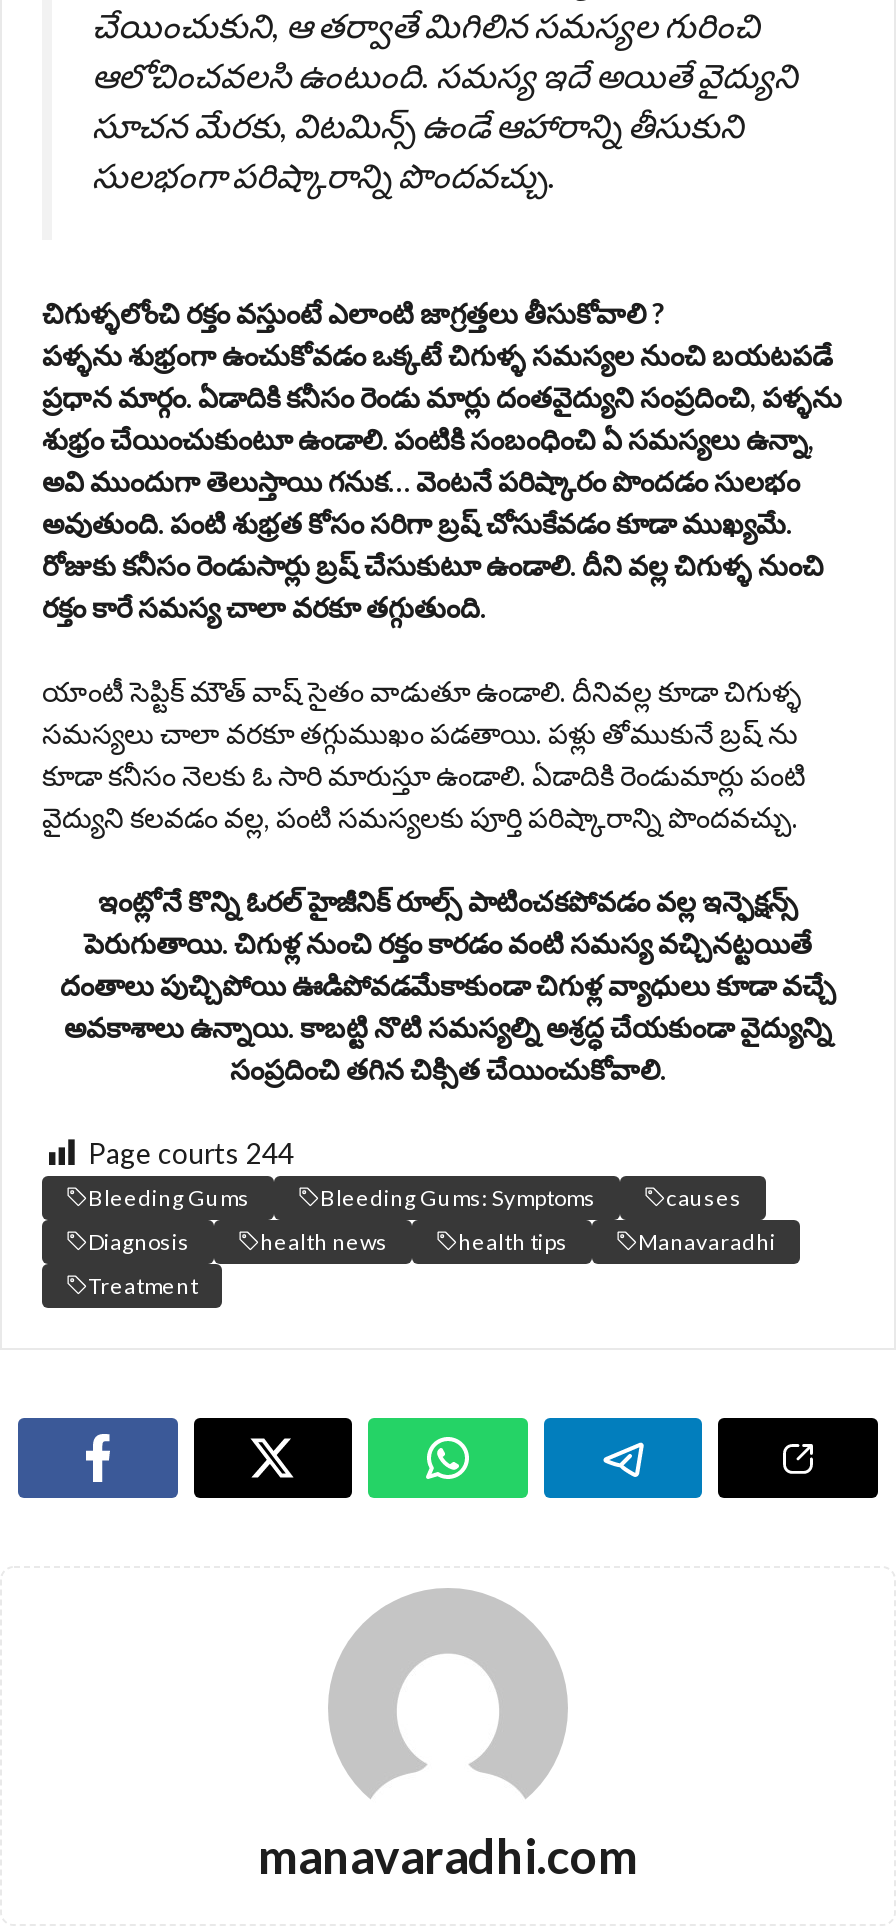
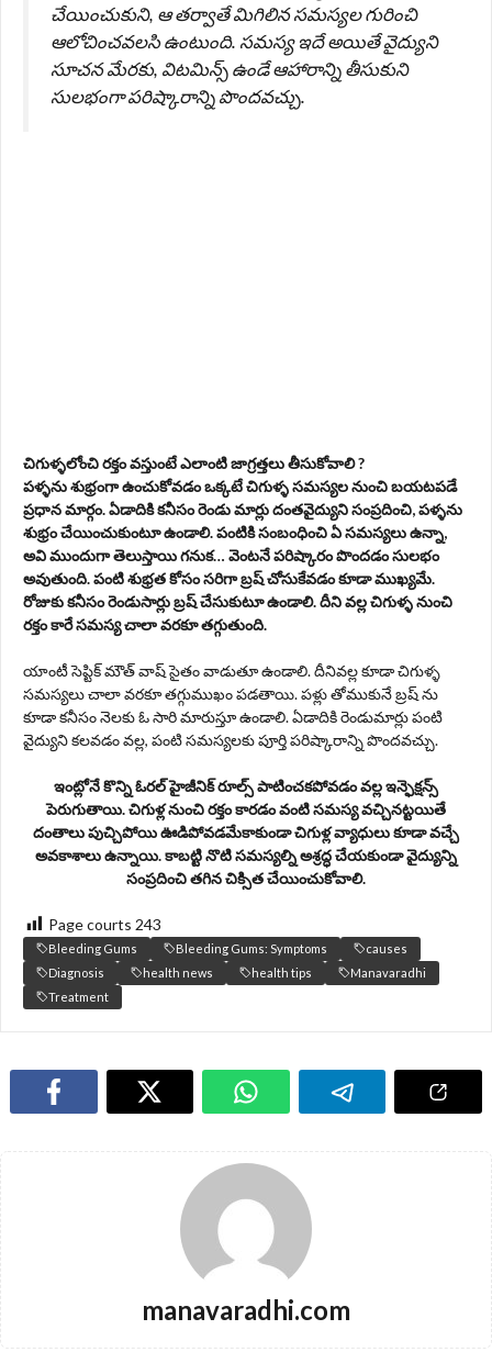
- Page courts 244
+ Page courts 243
